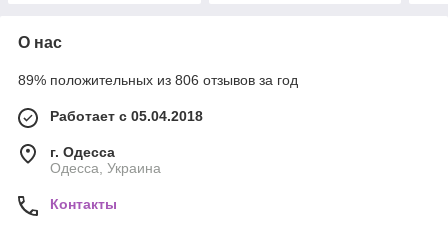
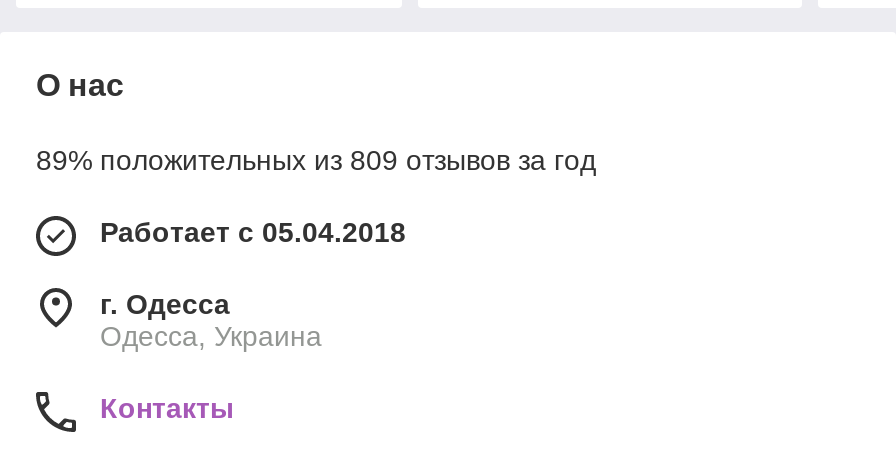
- 89% положительных из 806 отзывов за год
+ 89% положительных из 809 отзывов за год
